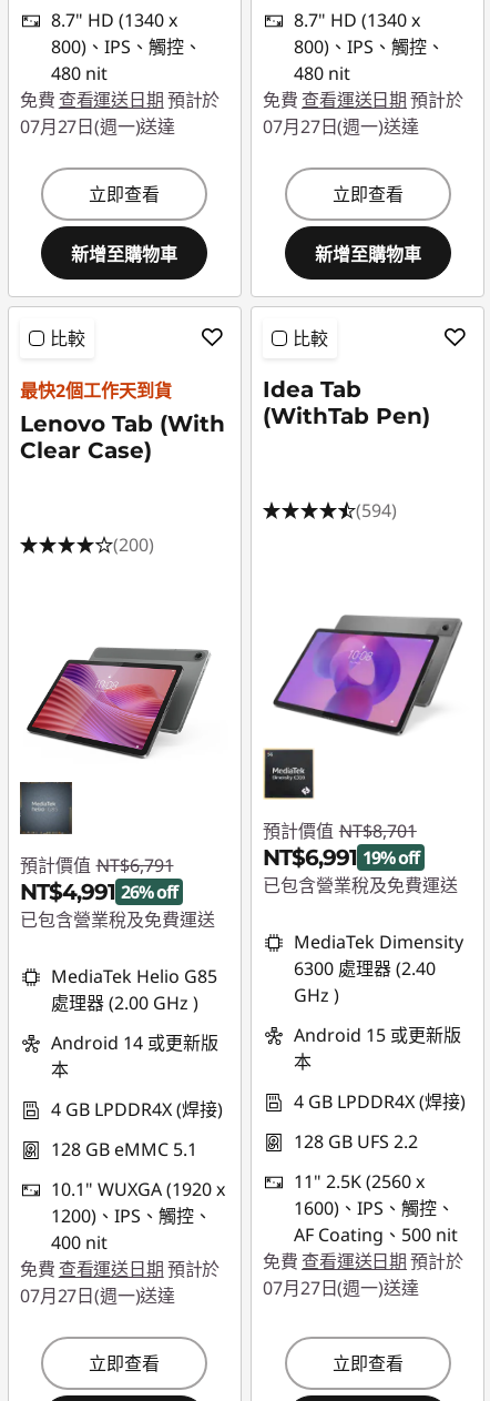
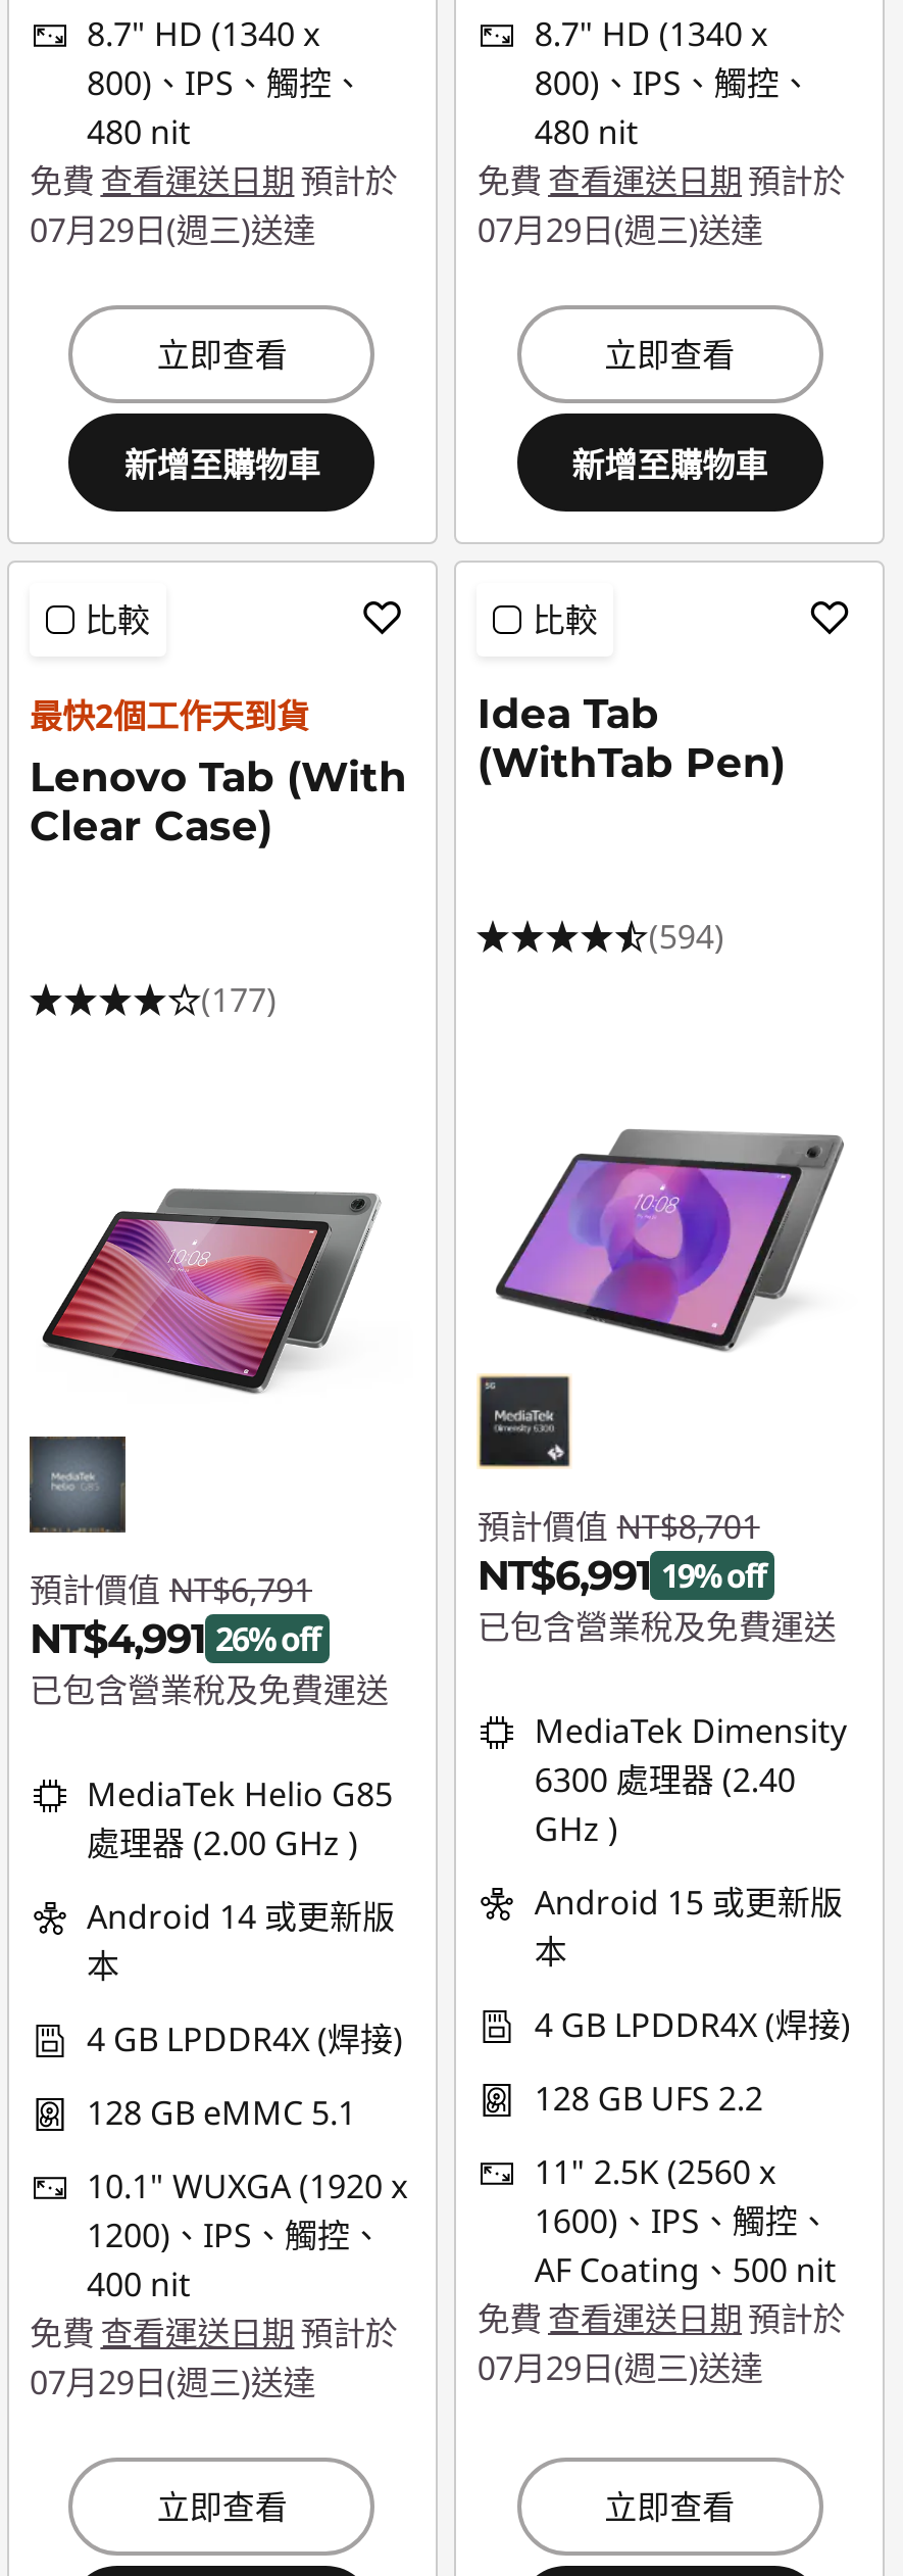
- 07月27日(週一)送達
+ 07月29日(週三)送達

- 07月27日(週一)送達
+ 07月29日(週三)送達

- (200)
+ (177)

- 07月27日(週一)送達
+ 07月29日(週三)送達

- 07月27日(週一)送達
+ 07月29日(週三)送達
